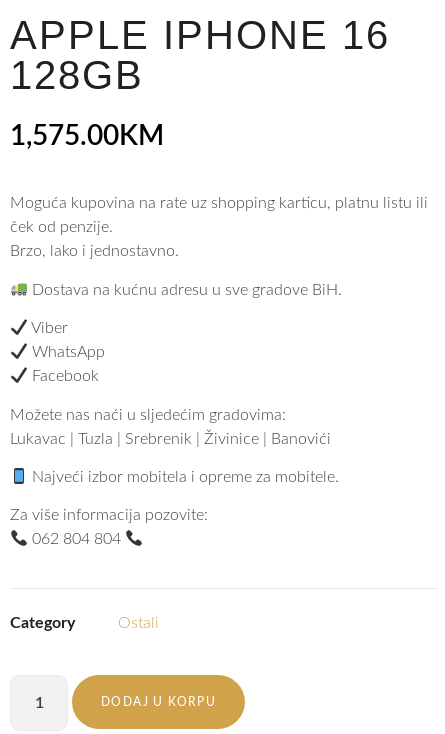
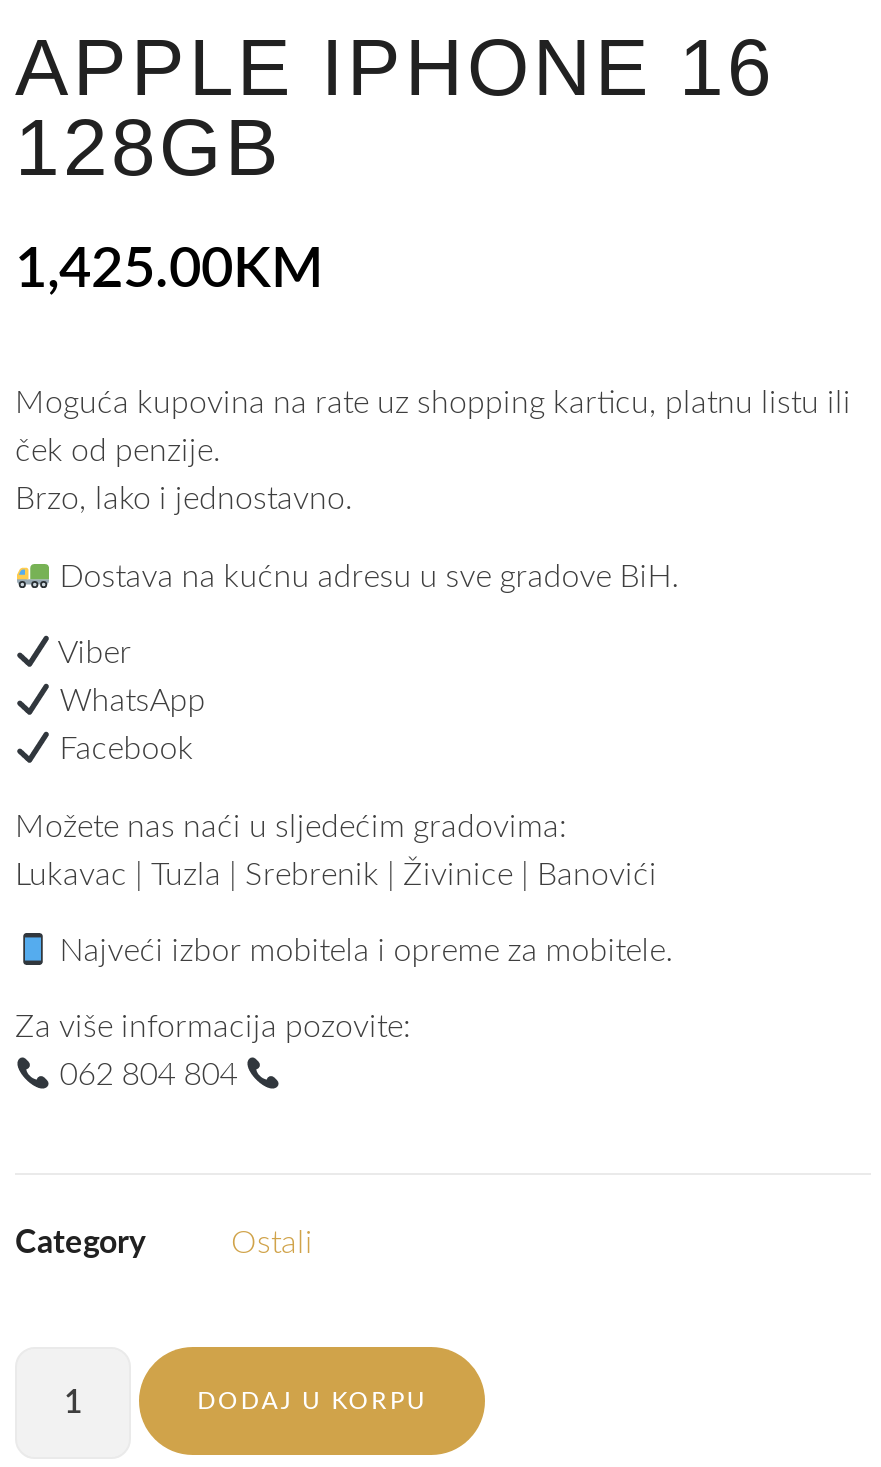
- 1,575.00KM
+ 1,425.00KM
